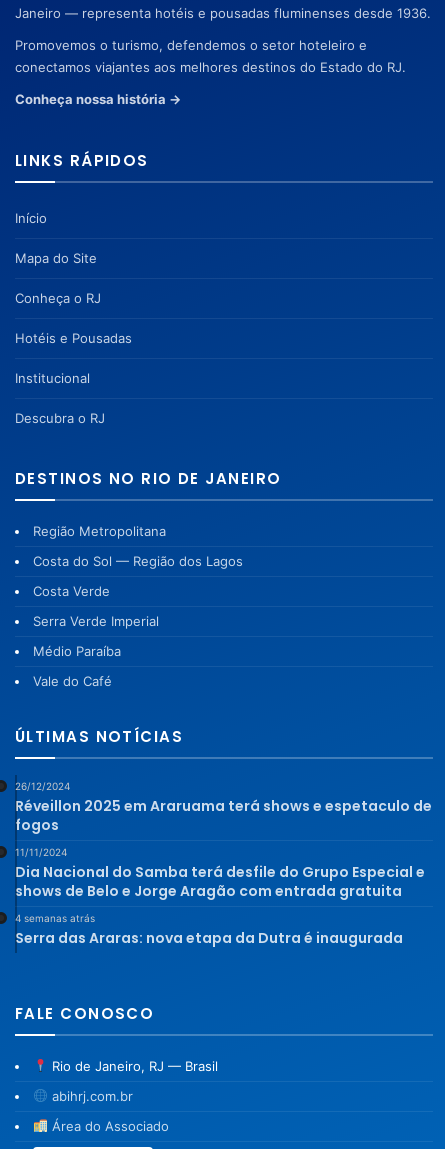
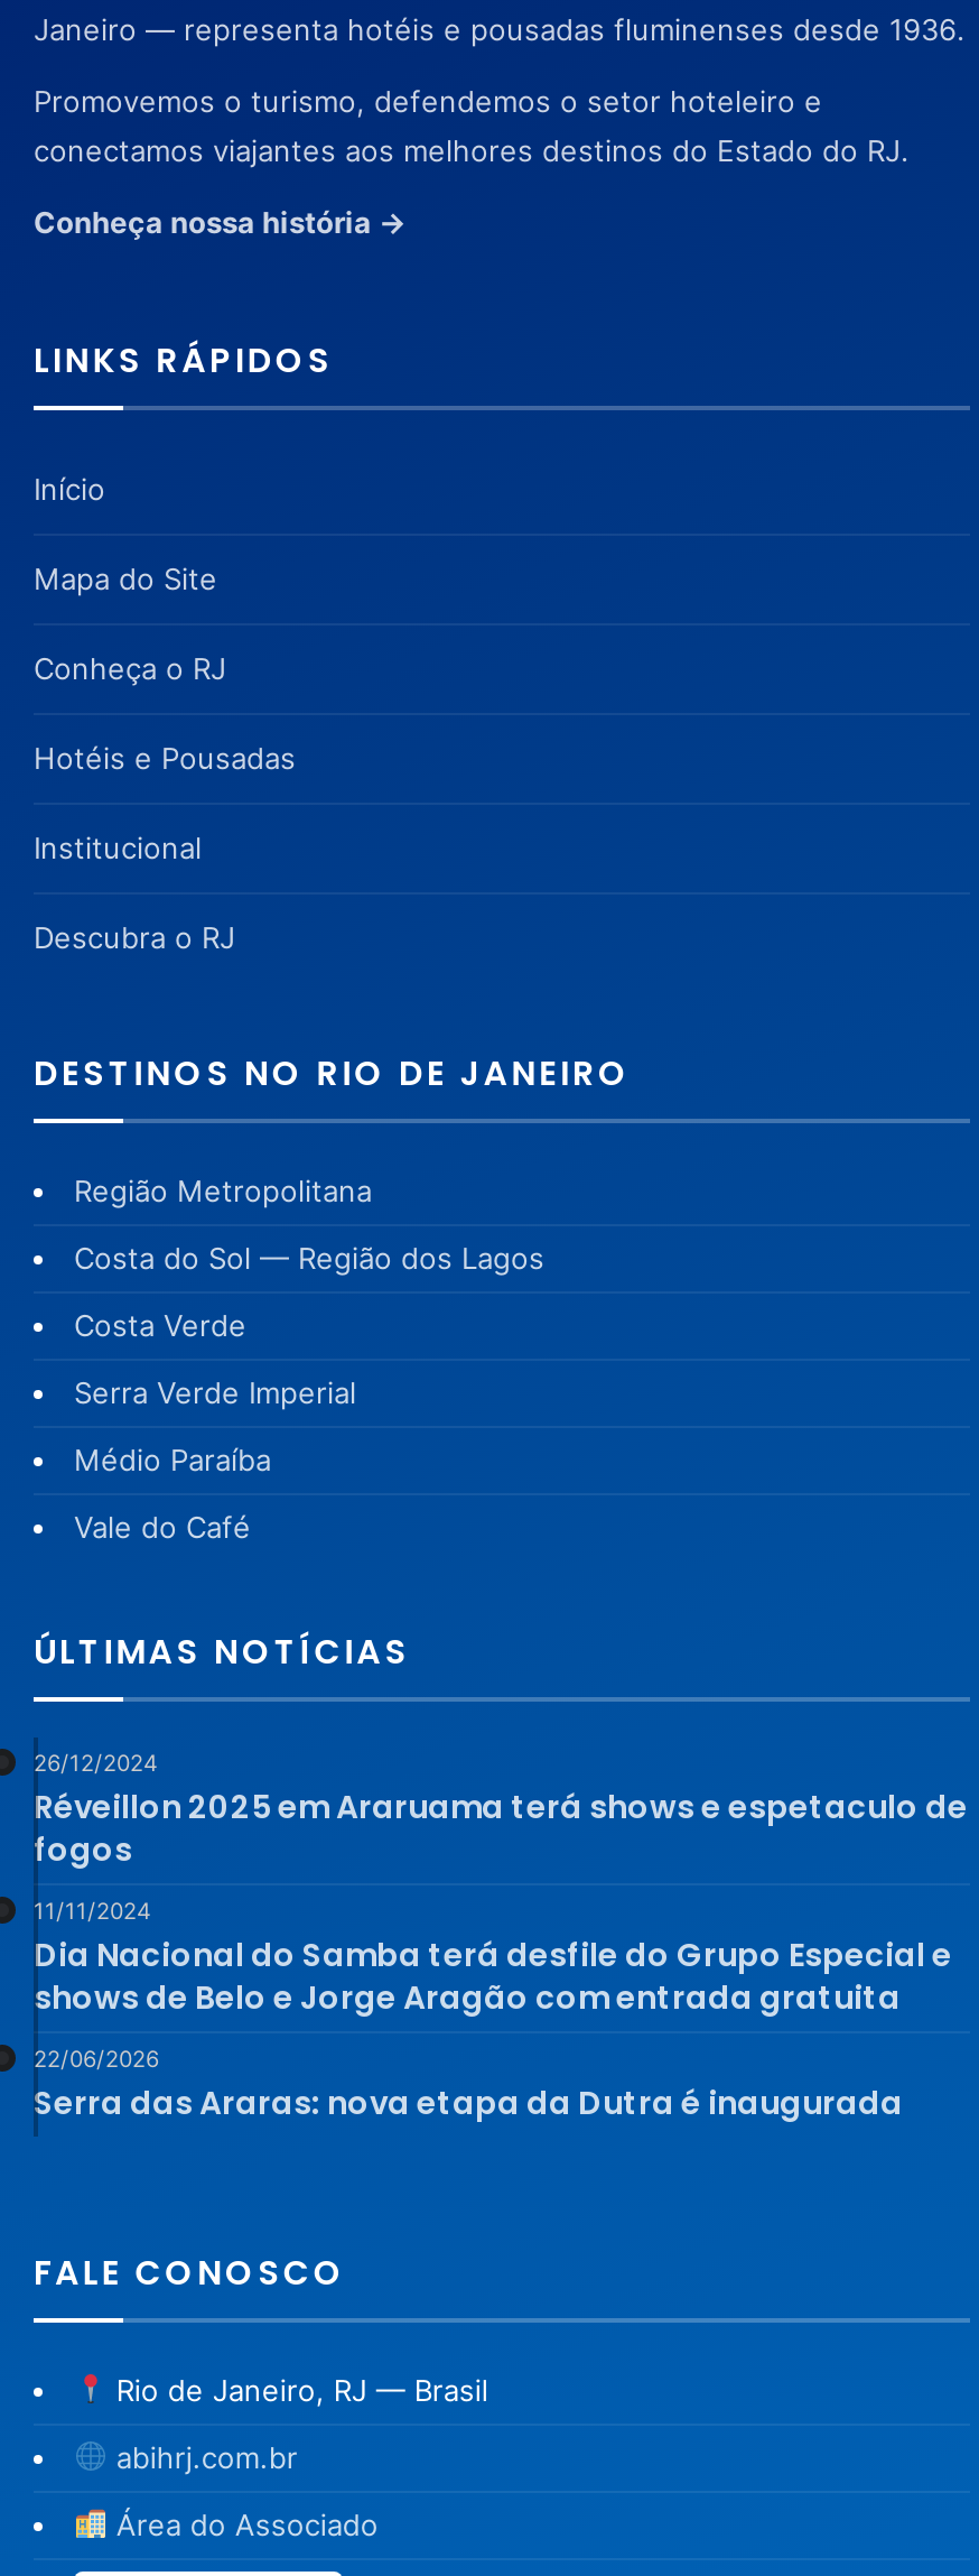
- 4 semanas atrás
+ 22/06/2026
